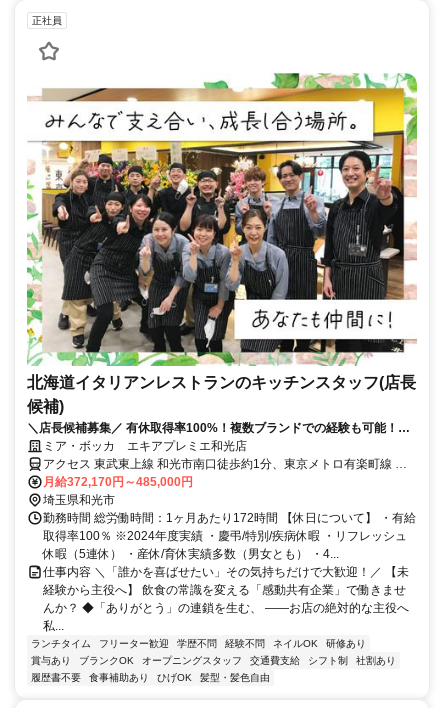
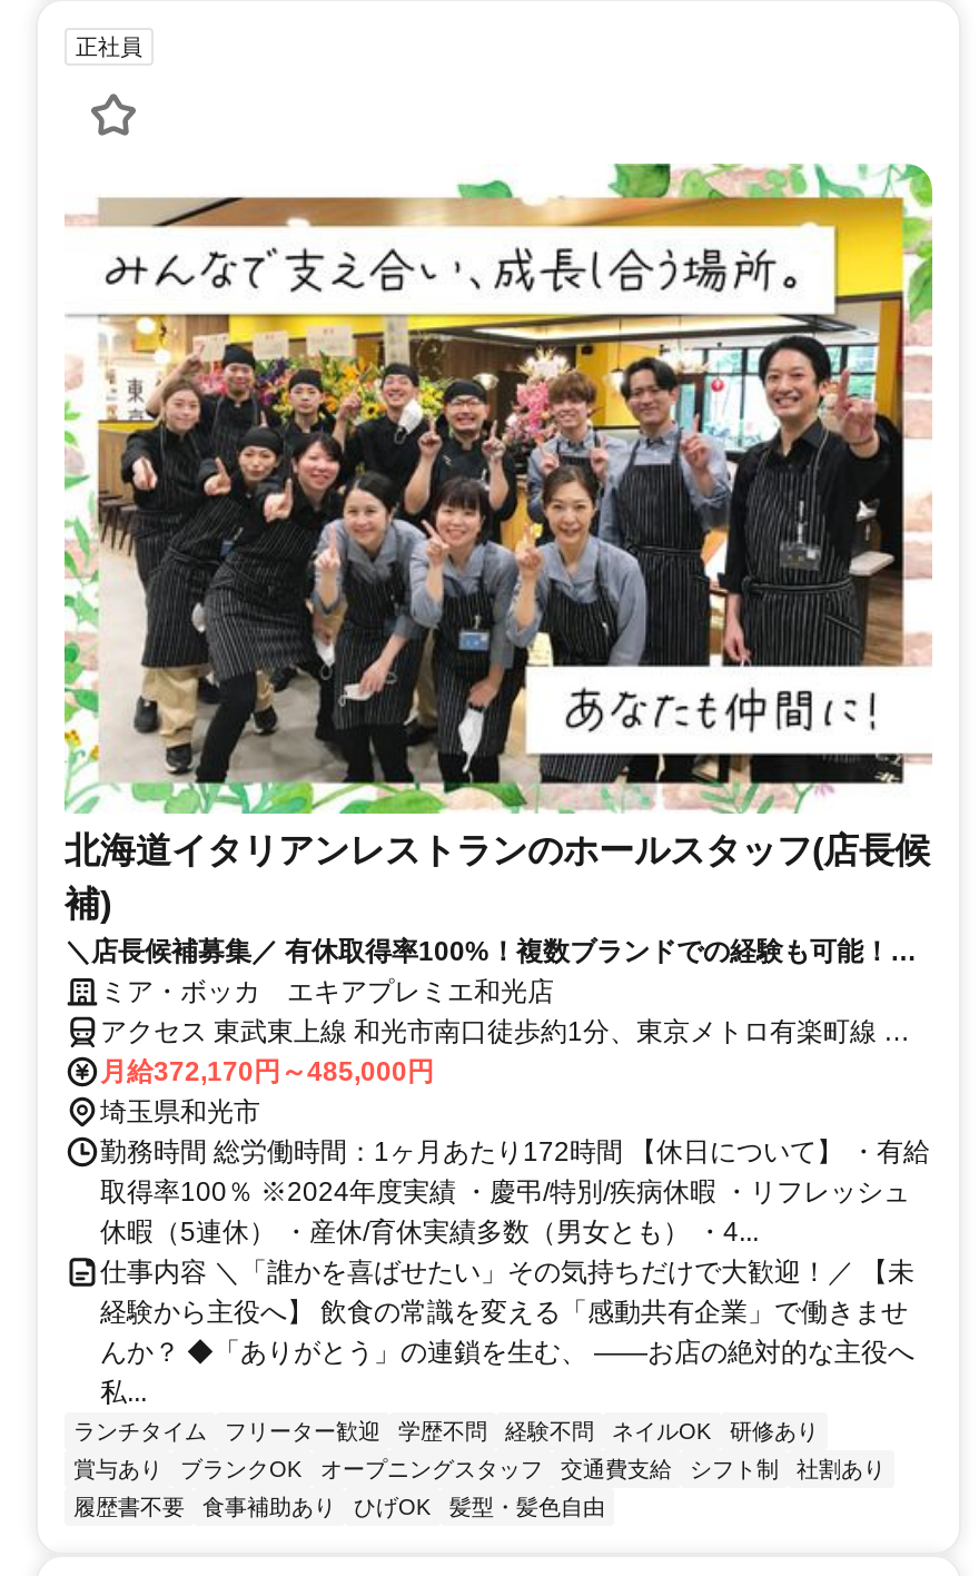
- 北海道イタリアンレストランのキッチンスタッフ(店長
- 候補)
+ 北海道イタリアンレストランのホールスタッフ(店長候
+ 補)
